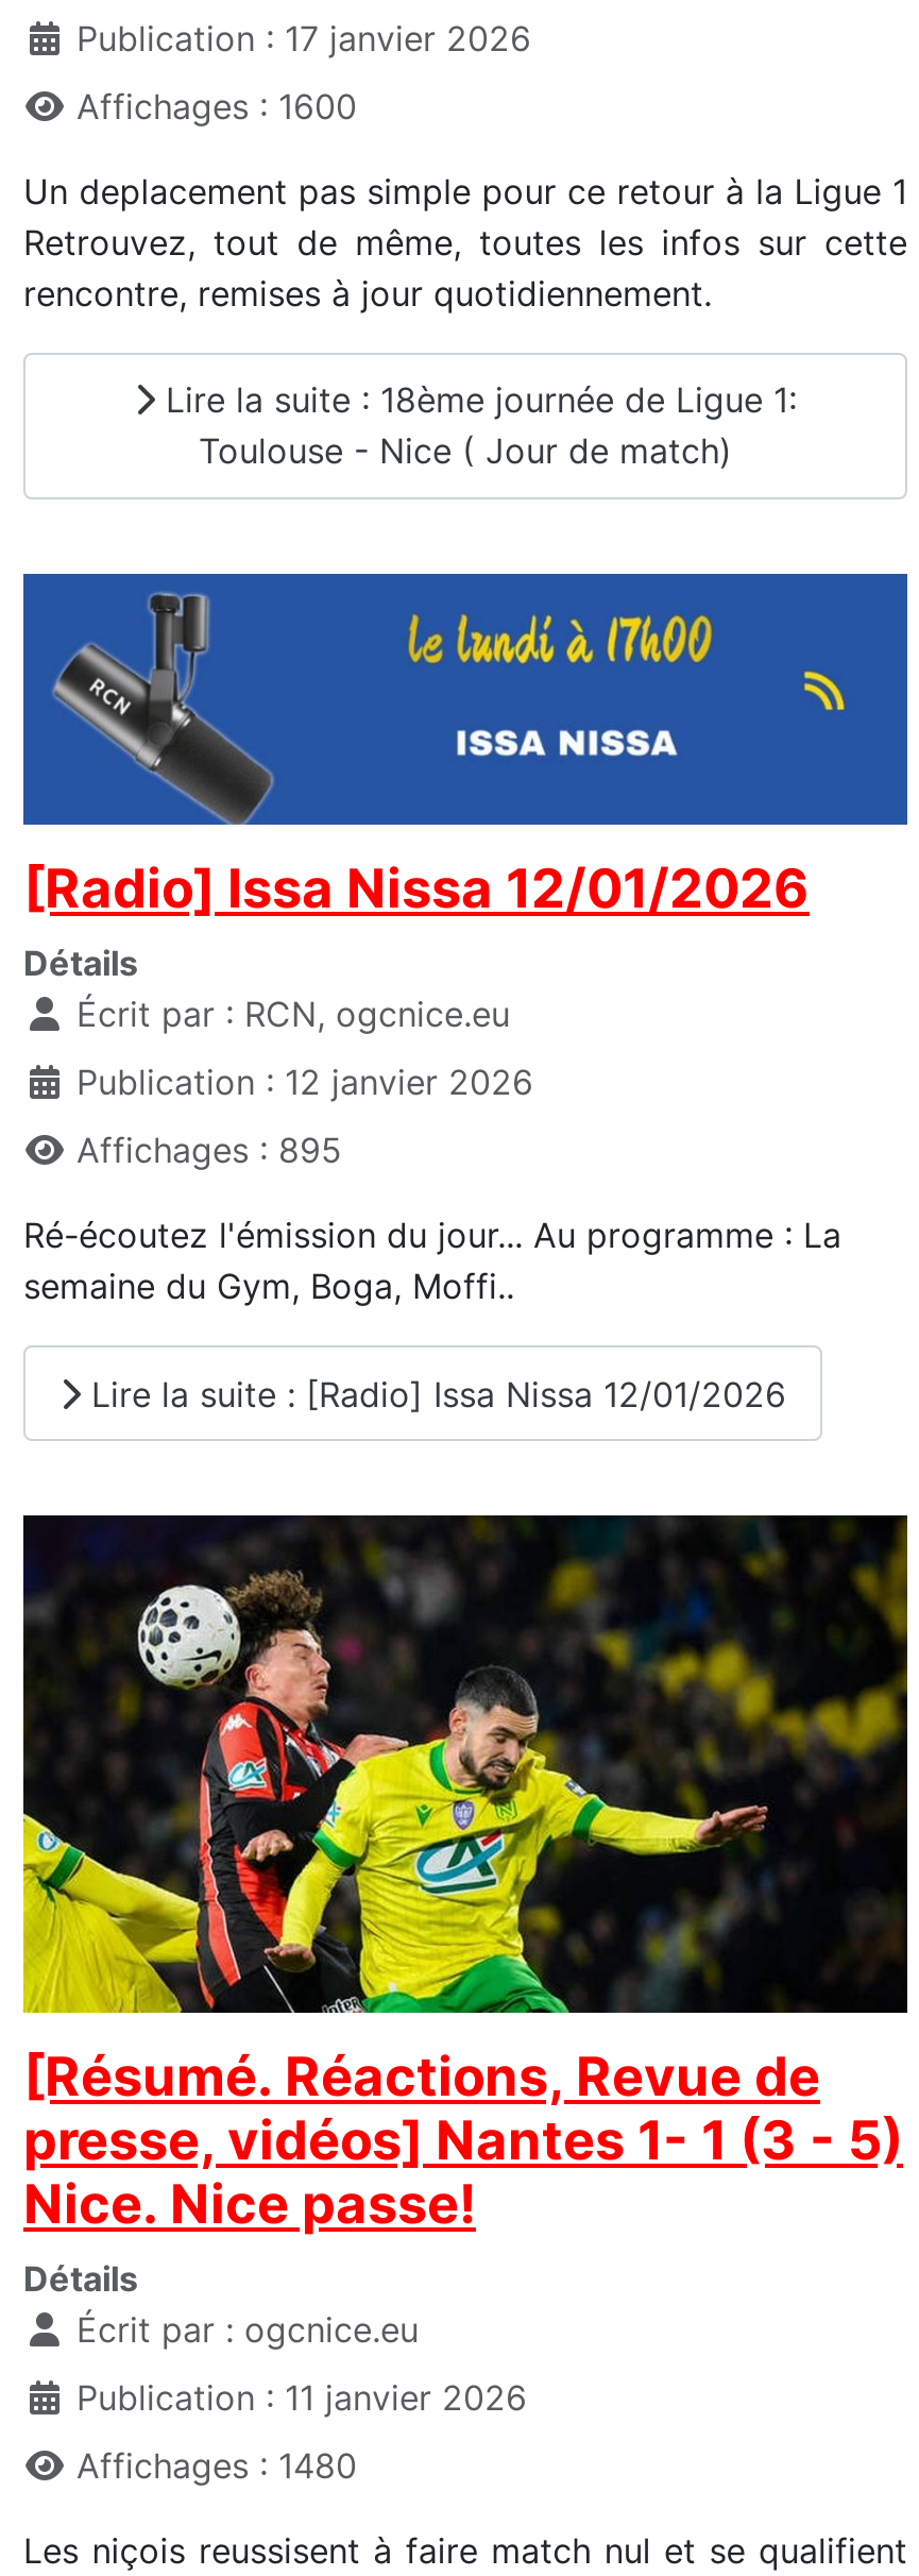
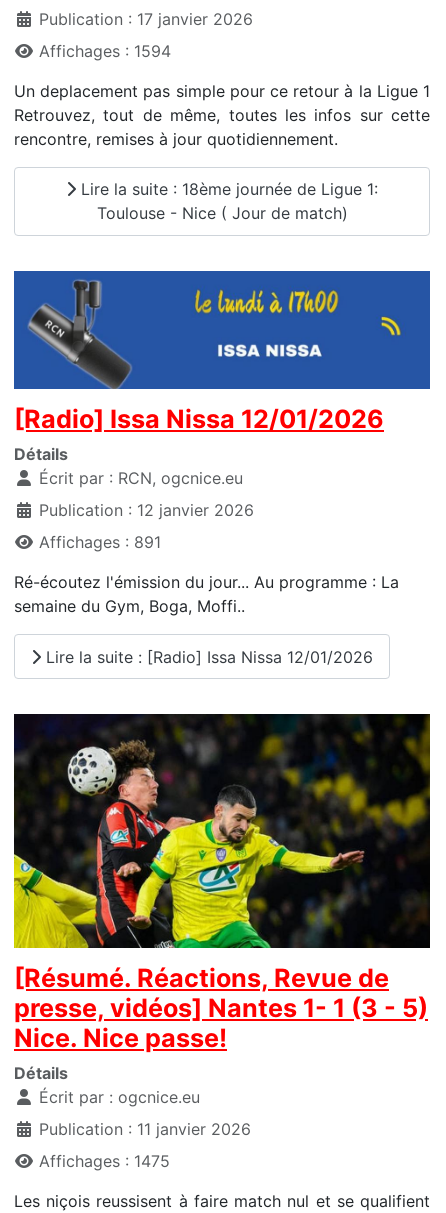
- Affichages : 1600
+ Affichages : 1594

- Affichages : 895
+ Affichages : 891

- Affichages : 1480
+ Affichages : 1475
